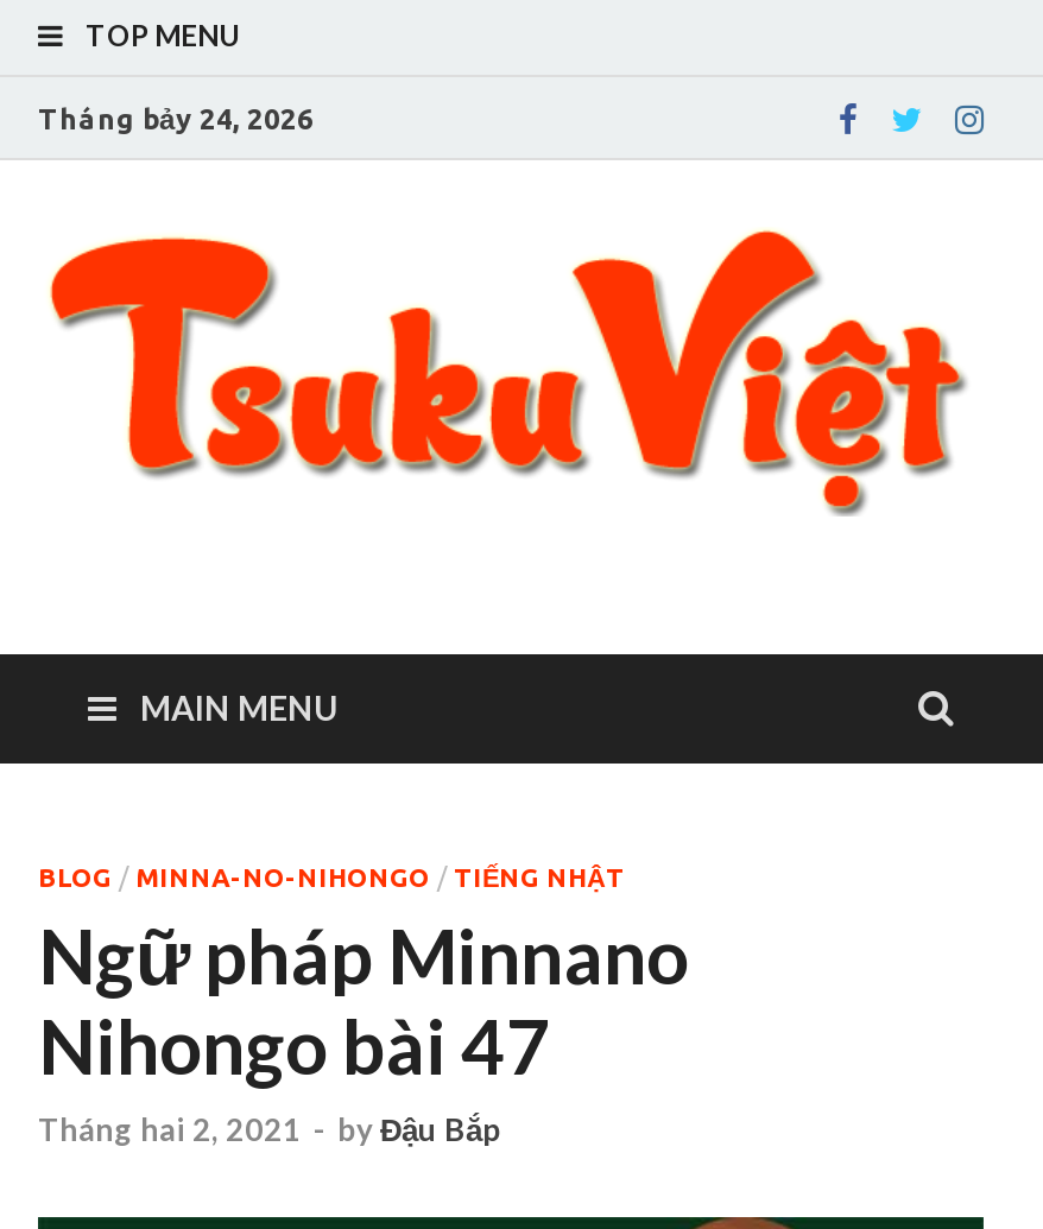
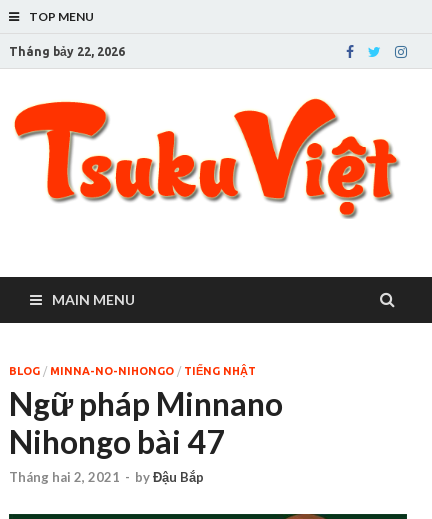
- Tháng bảy 24, 2026
+ Tháng bảy 22, 2026
